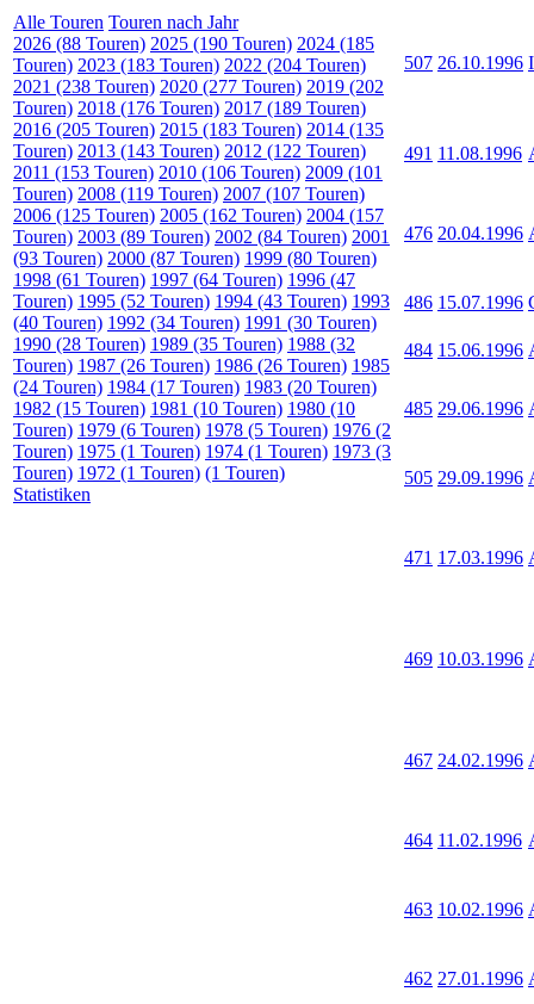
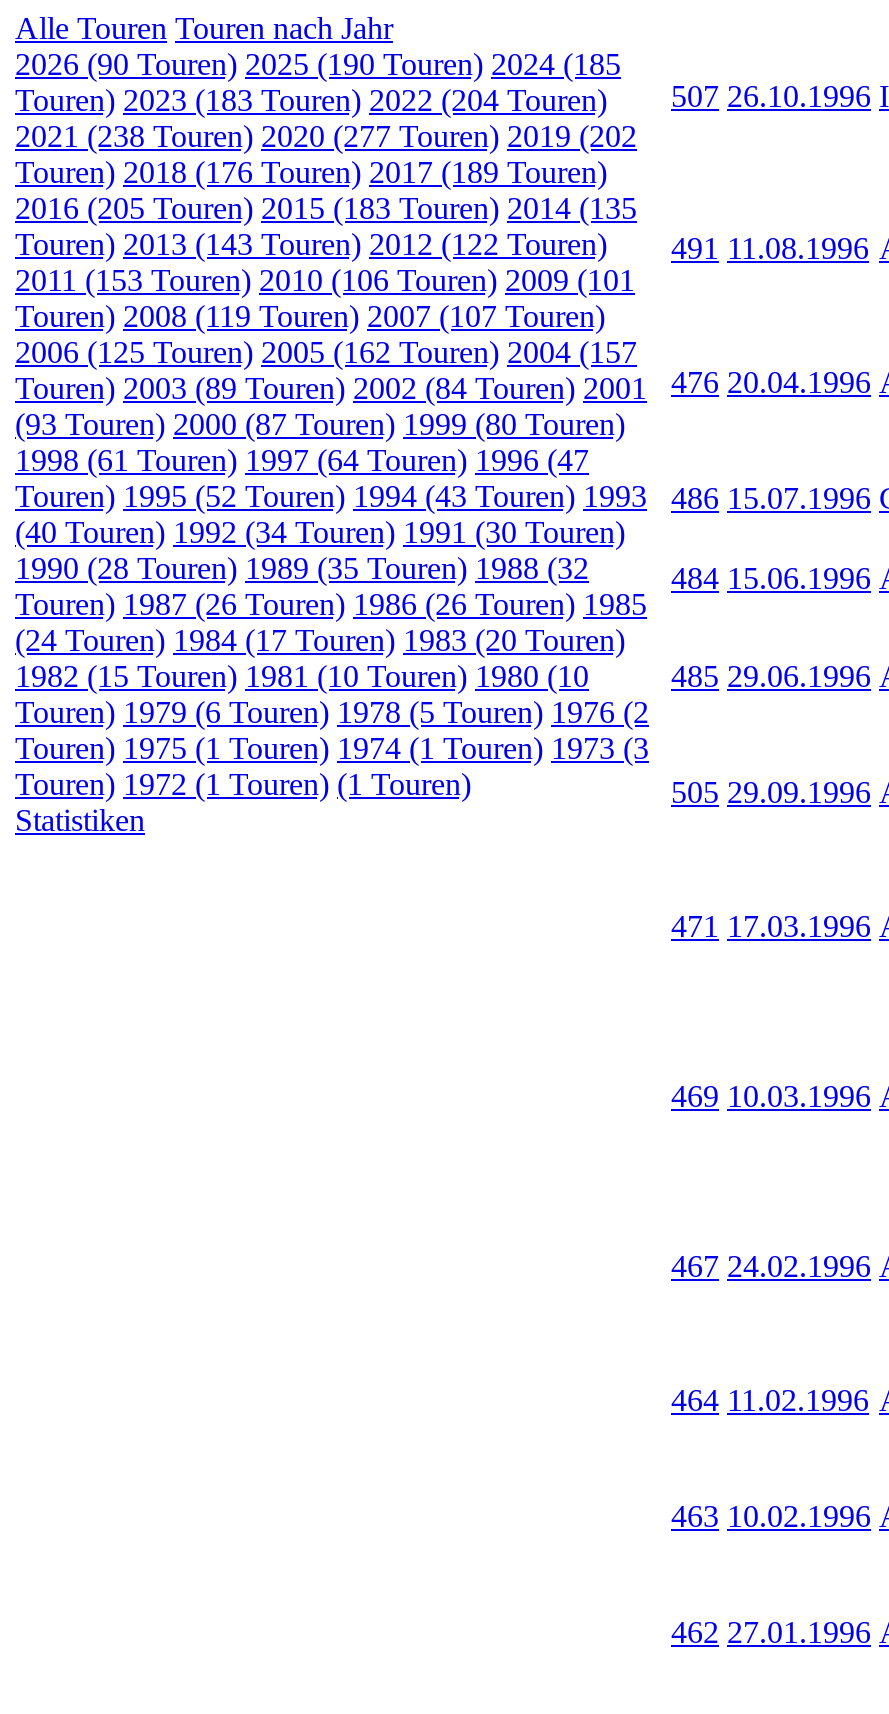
- 2026 (88 Touren) 2025 (190 Touren) 2024 (185
+ 2026 (90 Touren) 2025 (190 Touren) 2024 (185
